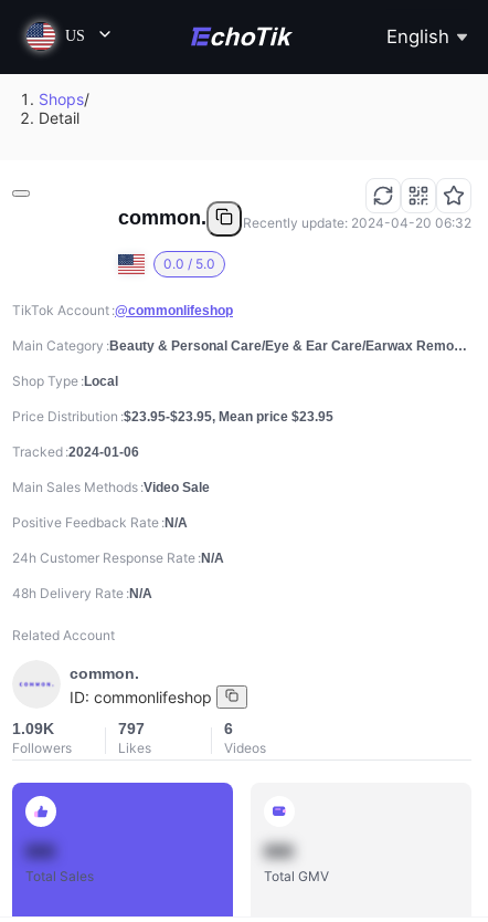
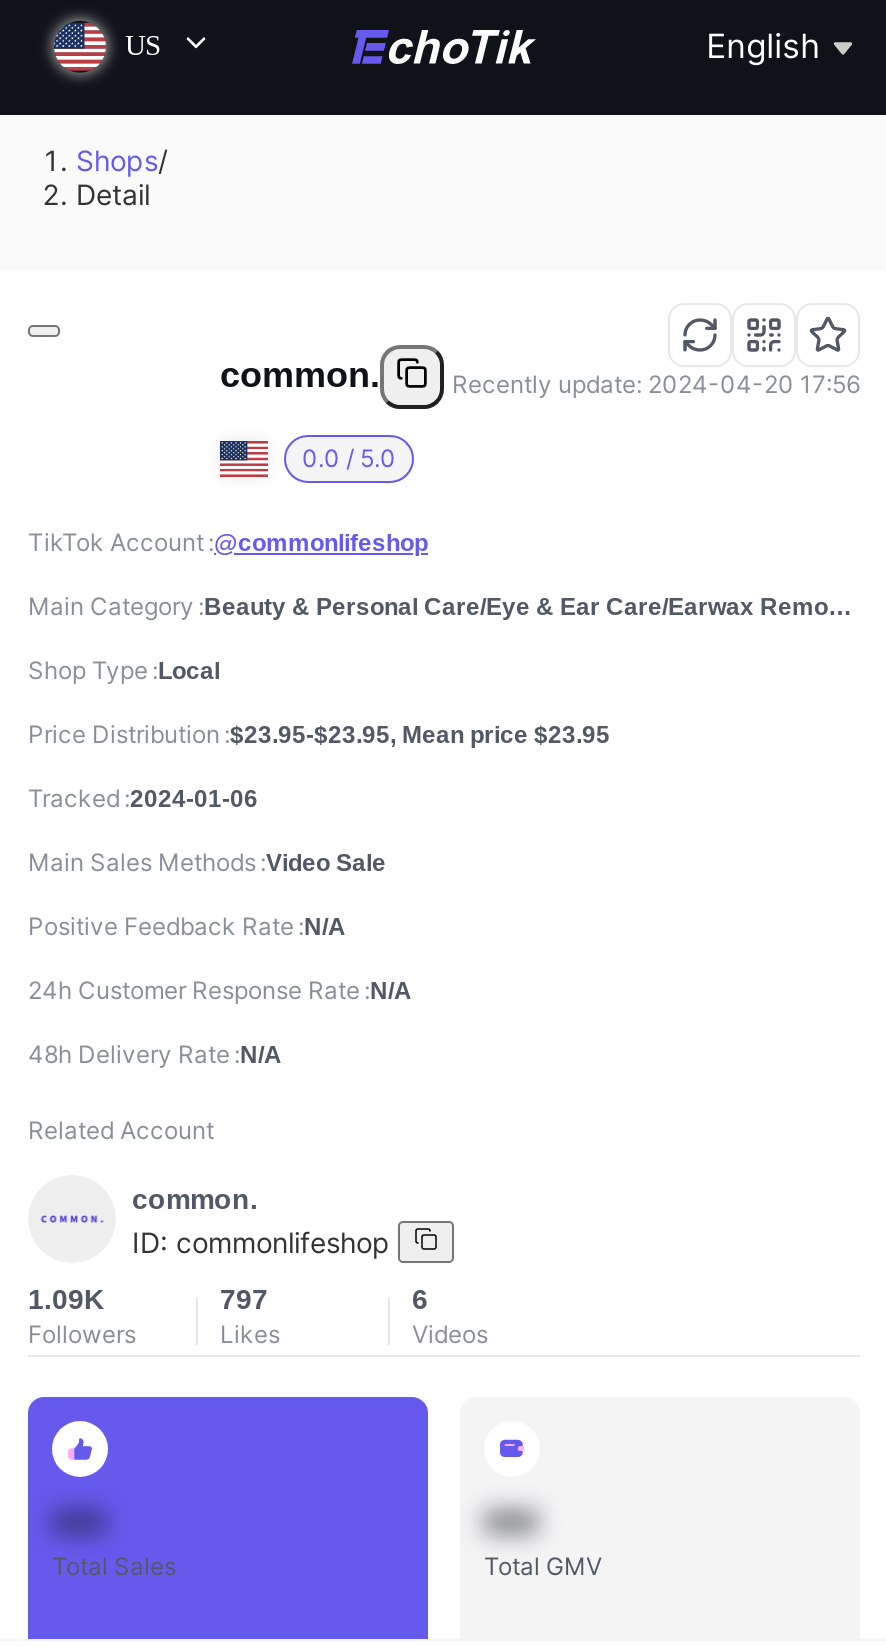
- Recently update: 2024-04-20 06:32
+ Recently update: 2024-04-20 17:56
